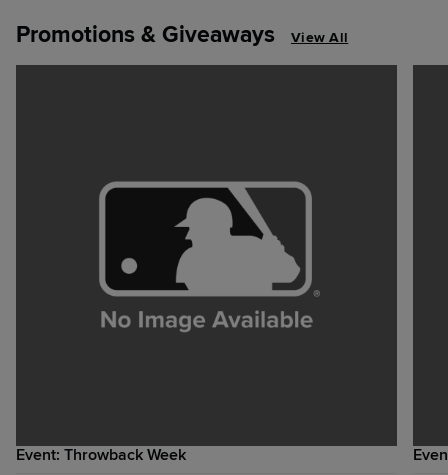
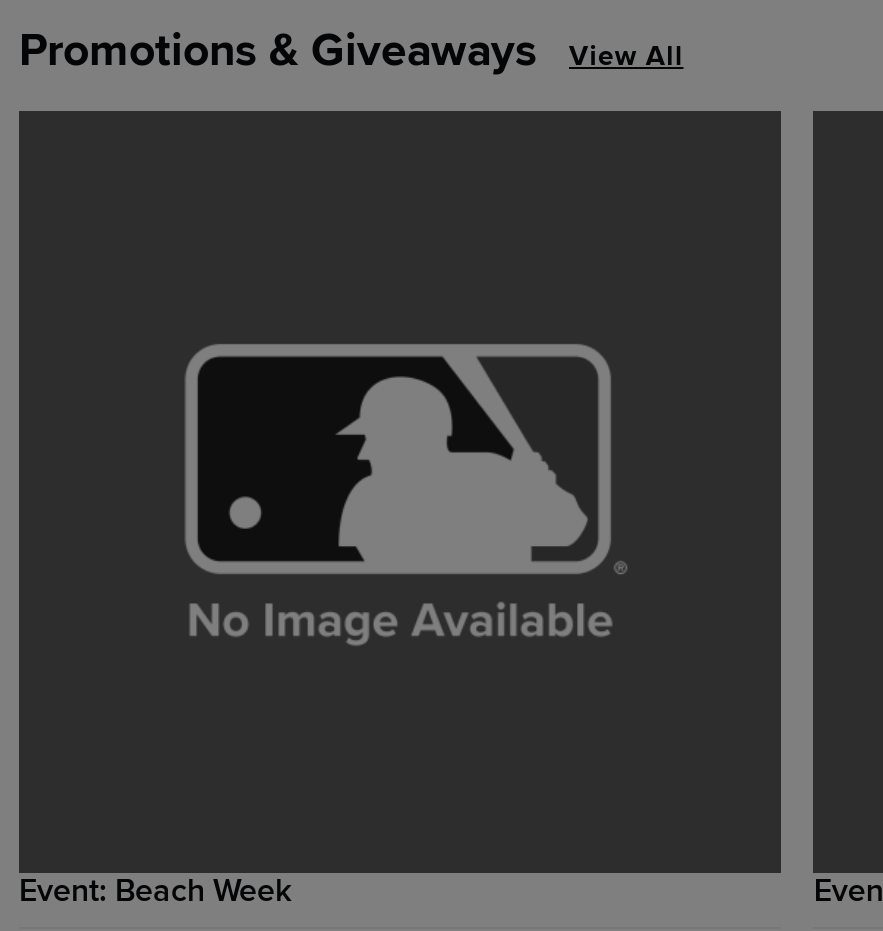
- Event: Throwback Week
+ Event: Beach Week
